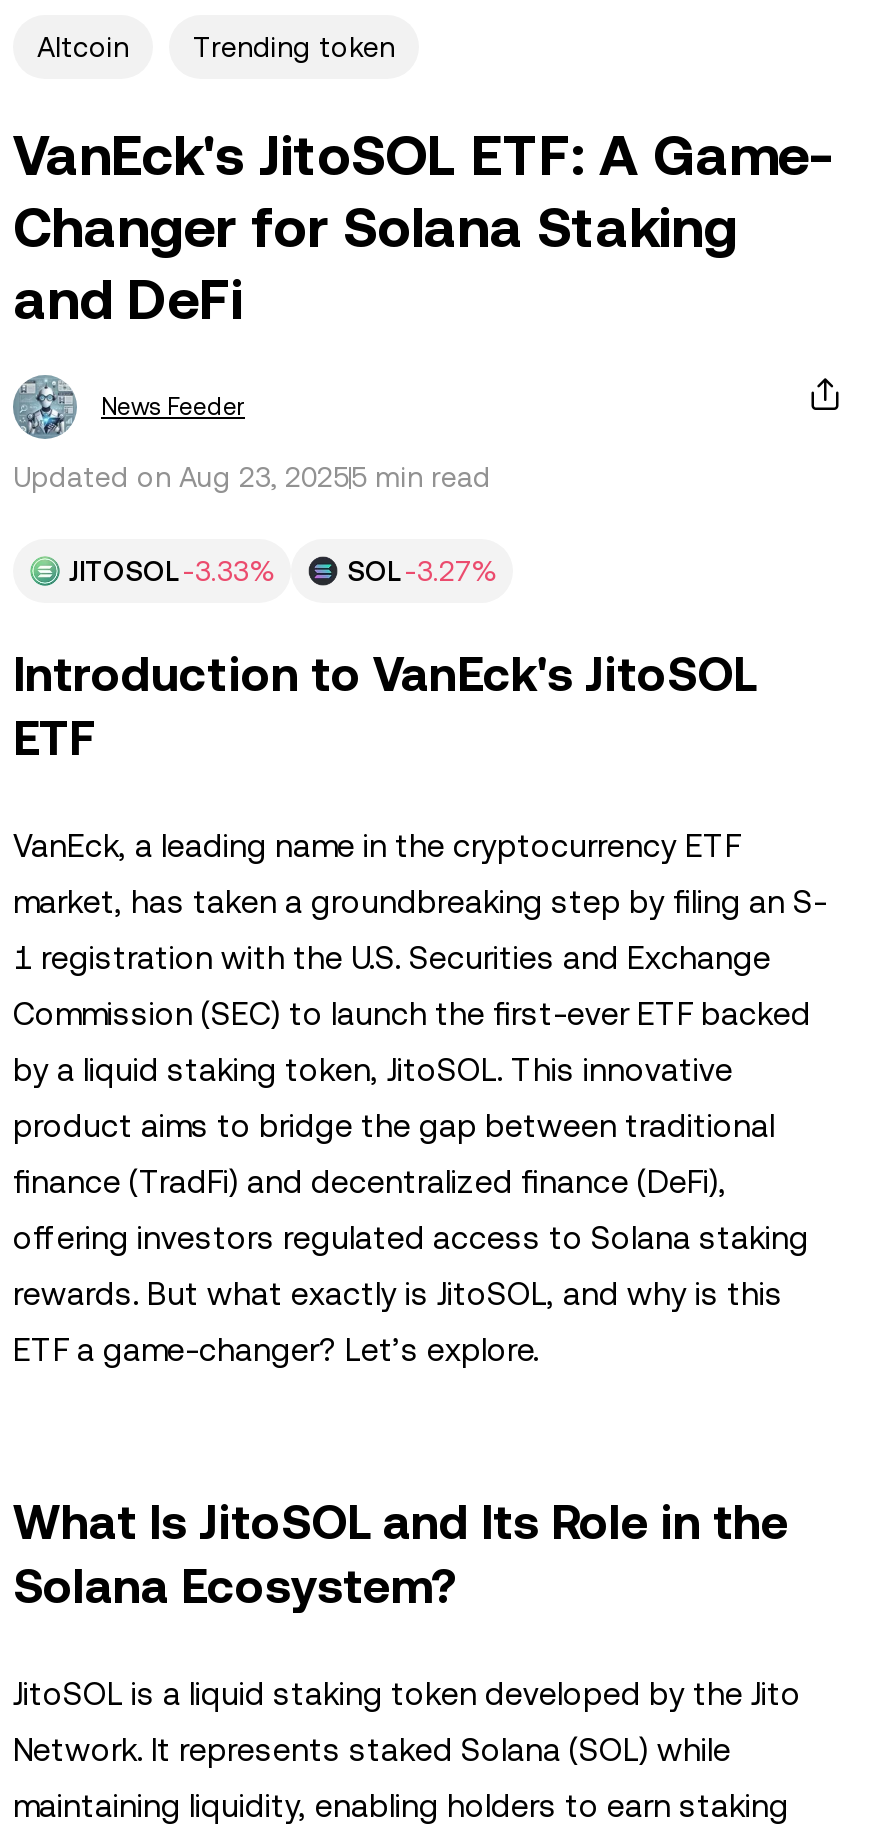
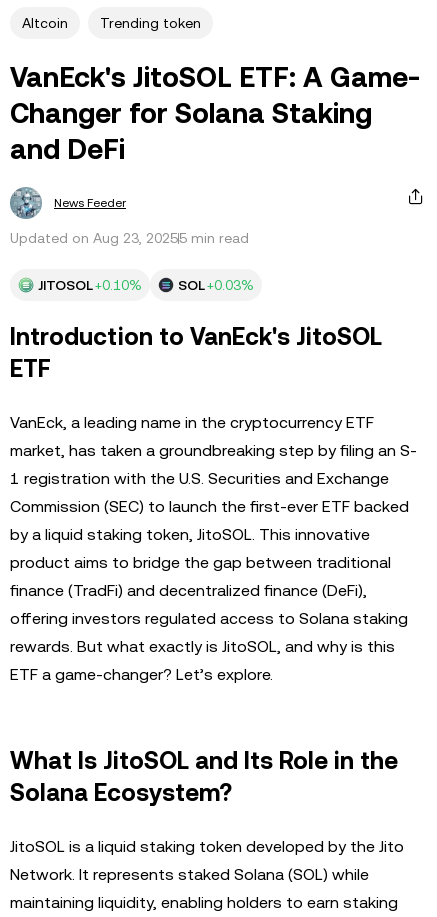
- JITOSOL -3.33%
+ JITOSOL +0.10%

- SOL -3.27%
+ SOL +0.03%
